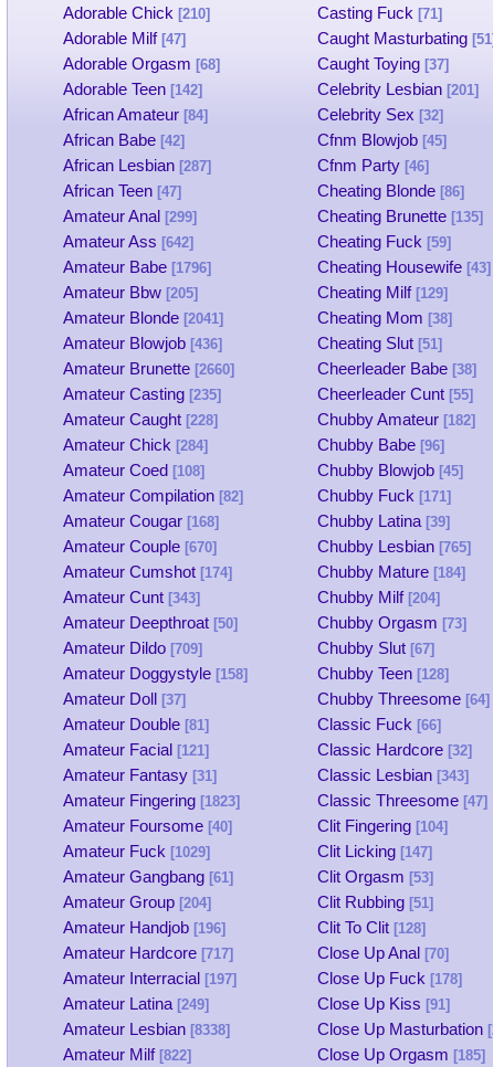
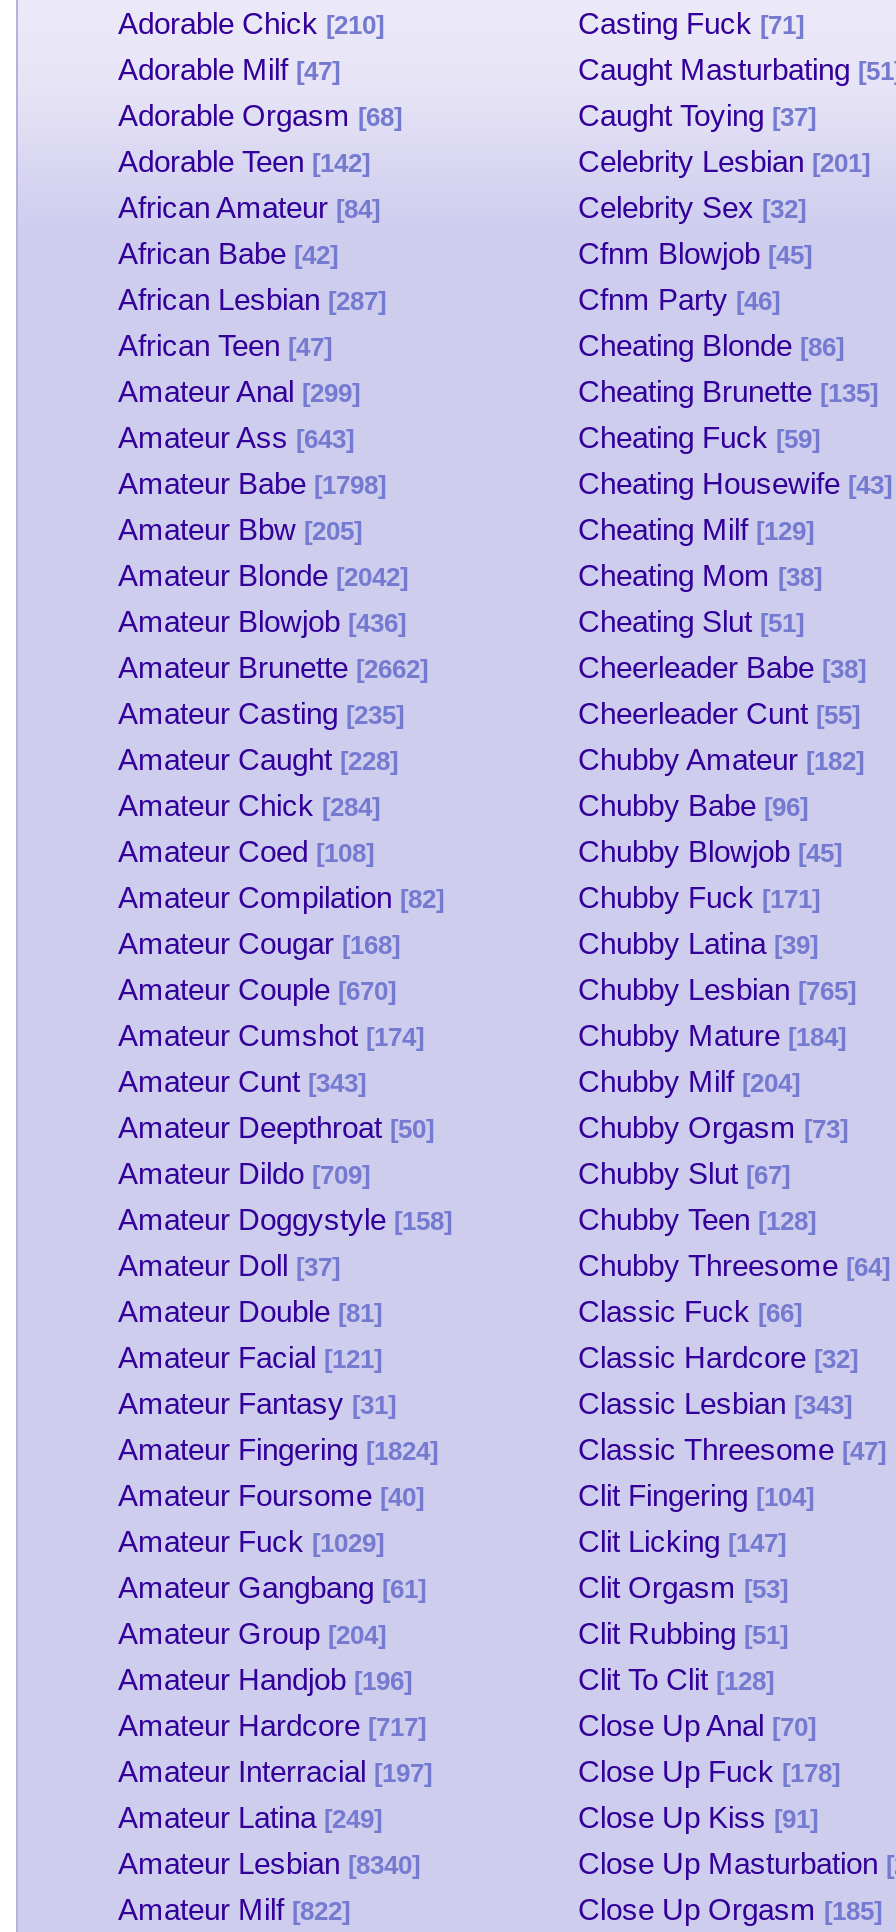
- Amateur Ass [642]
+ Amateur Ass [643]

- Amateur Babe [1796]
+ Amateur Babe [1798]

- Amateur Blonde [2041]
+ Amateur Blonde [2042]

- Amateur Brunette [2660]
+ Amateur Brunette [2662]

- Amateur Fingering [1823]
+ Amateur Fingering [1824]

- Amateur Lesbian [8338]
+ Amateur Lesbian [8340]
